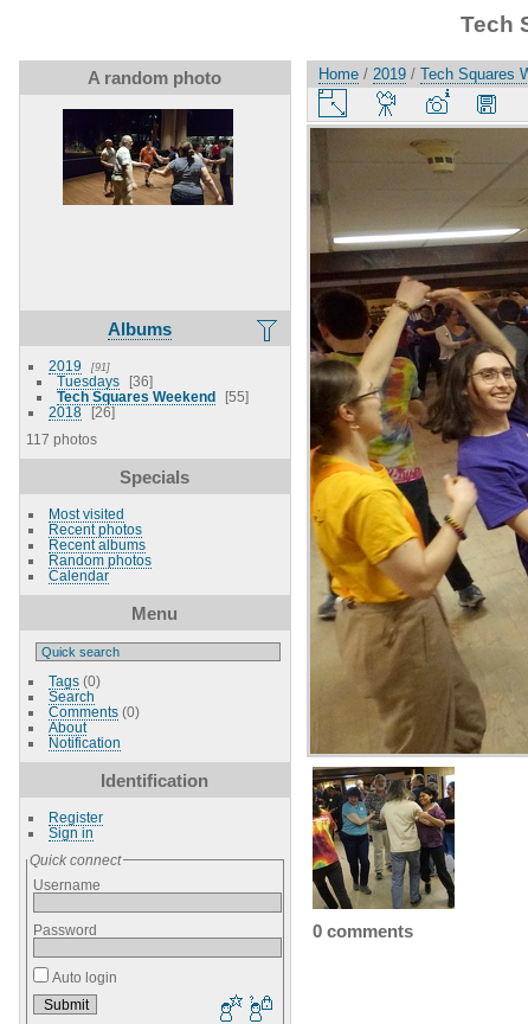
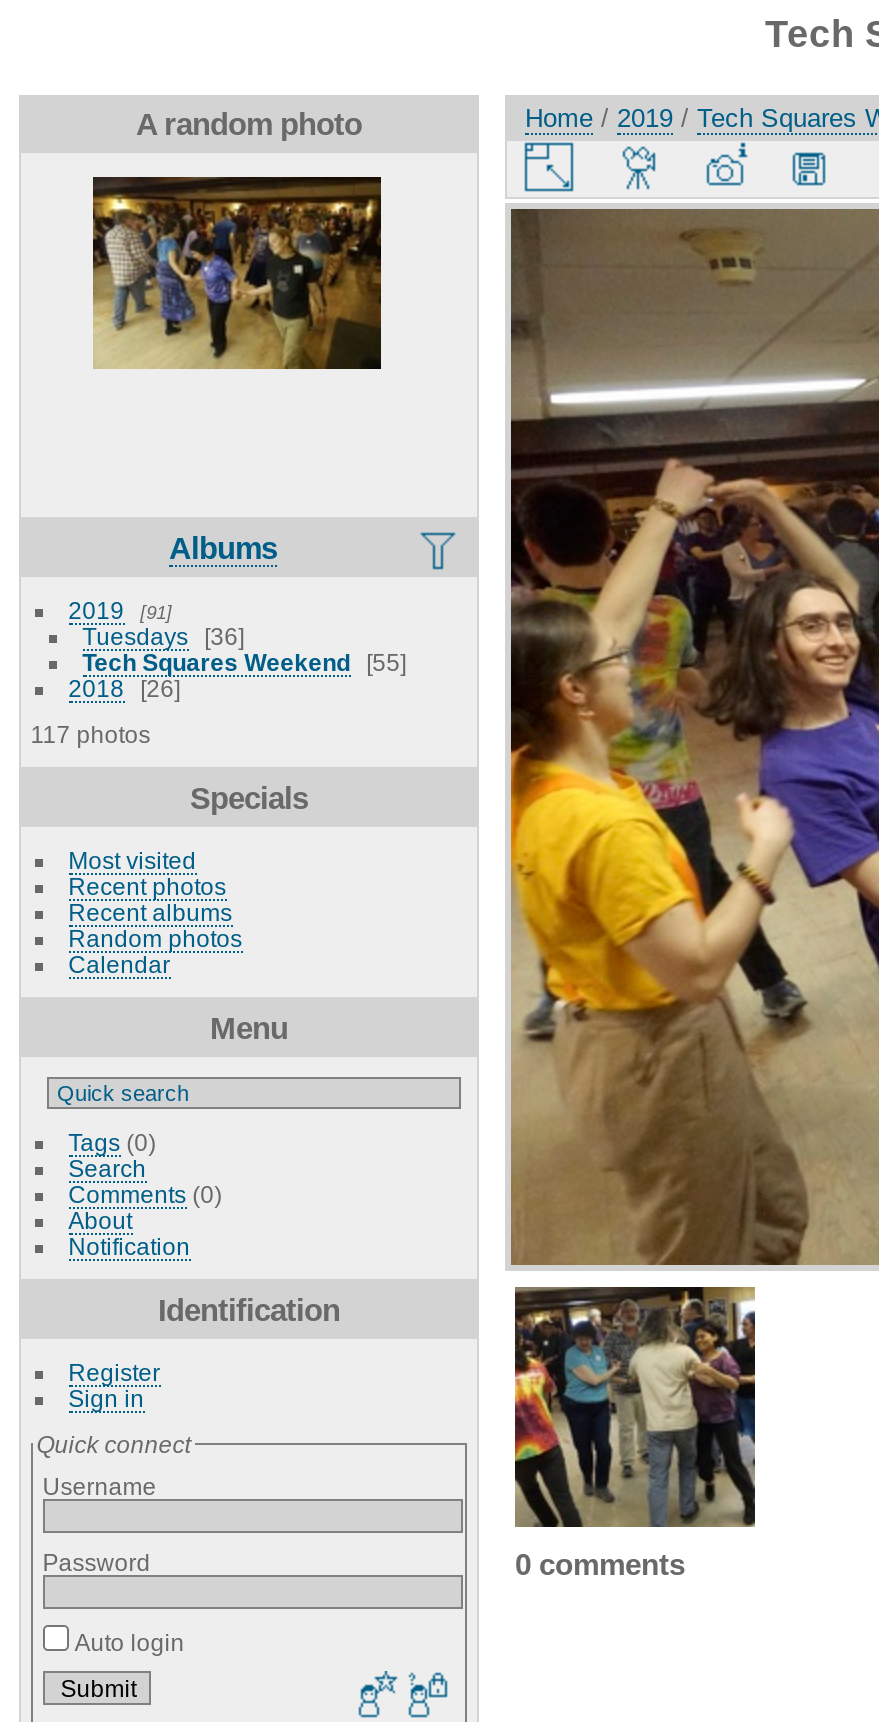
- [image]
+ [image]
